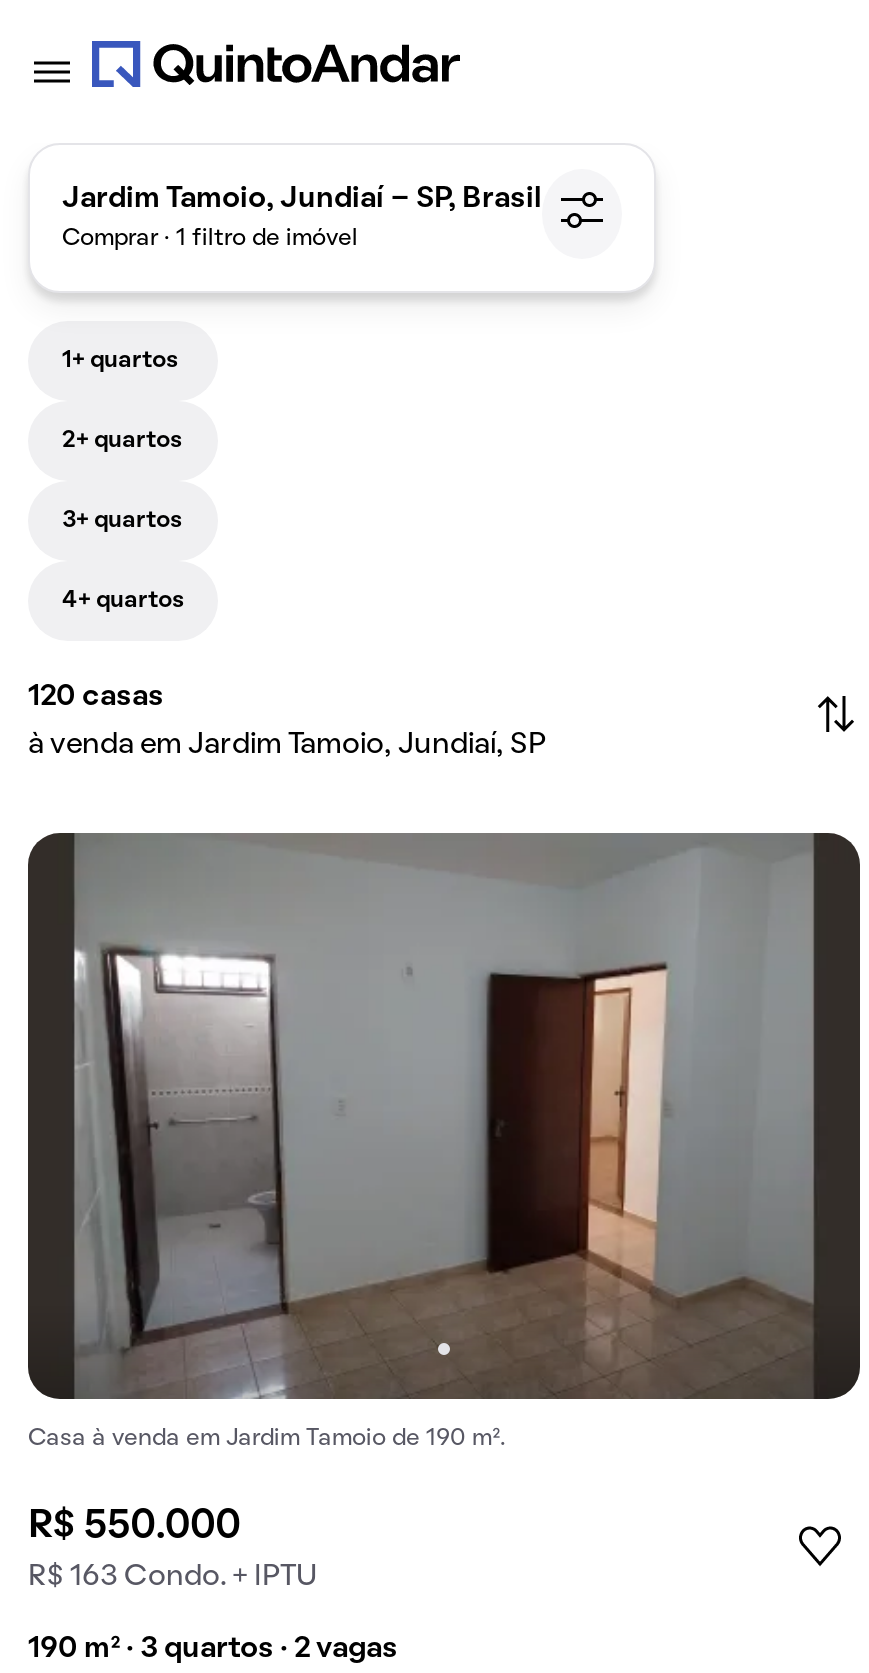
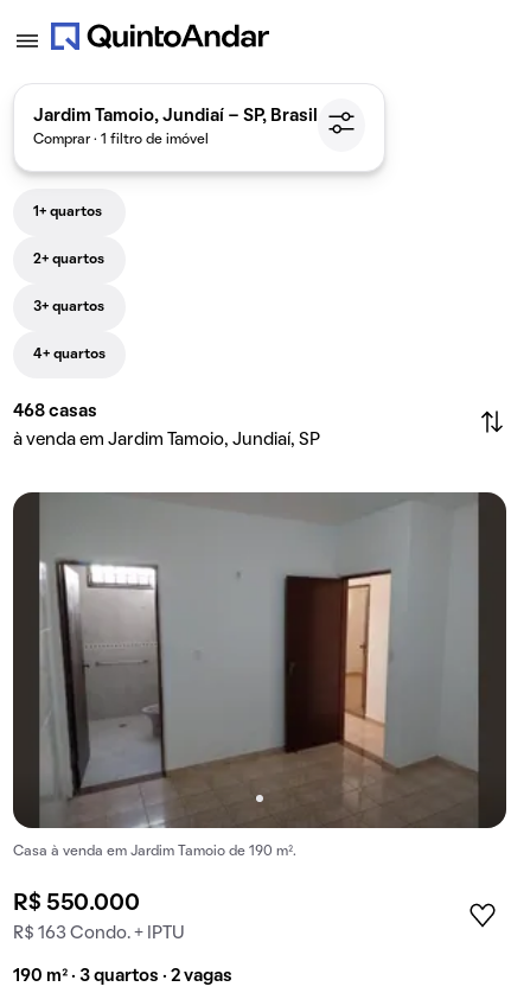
- 120 casas
+ 468 casas
